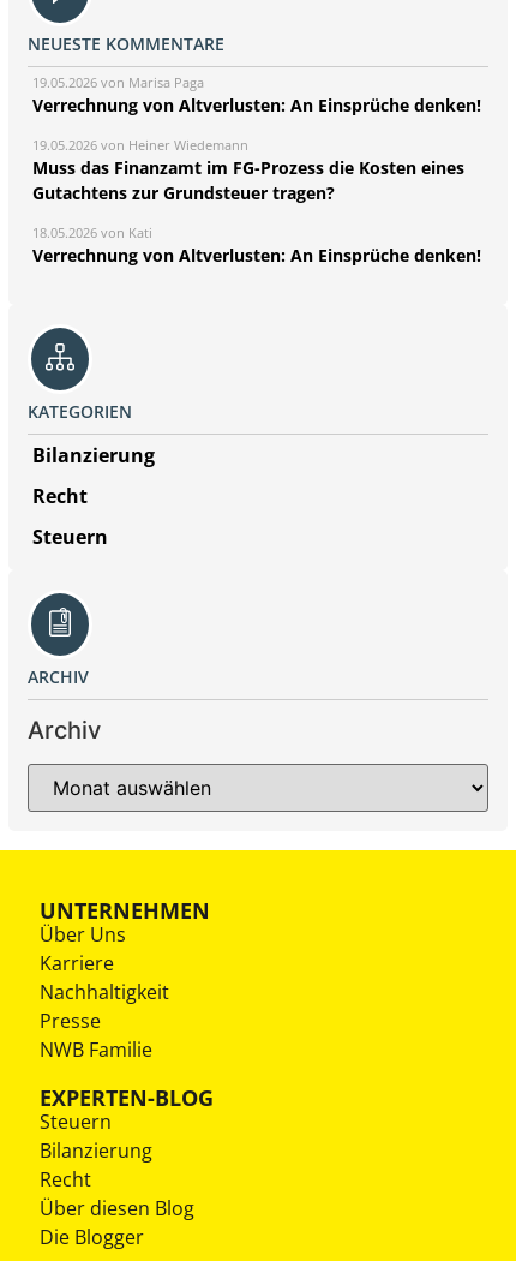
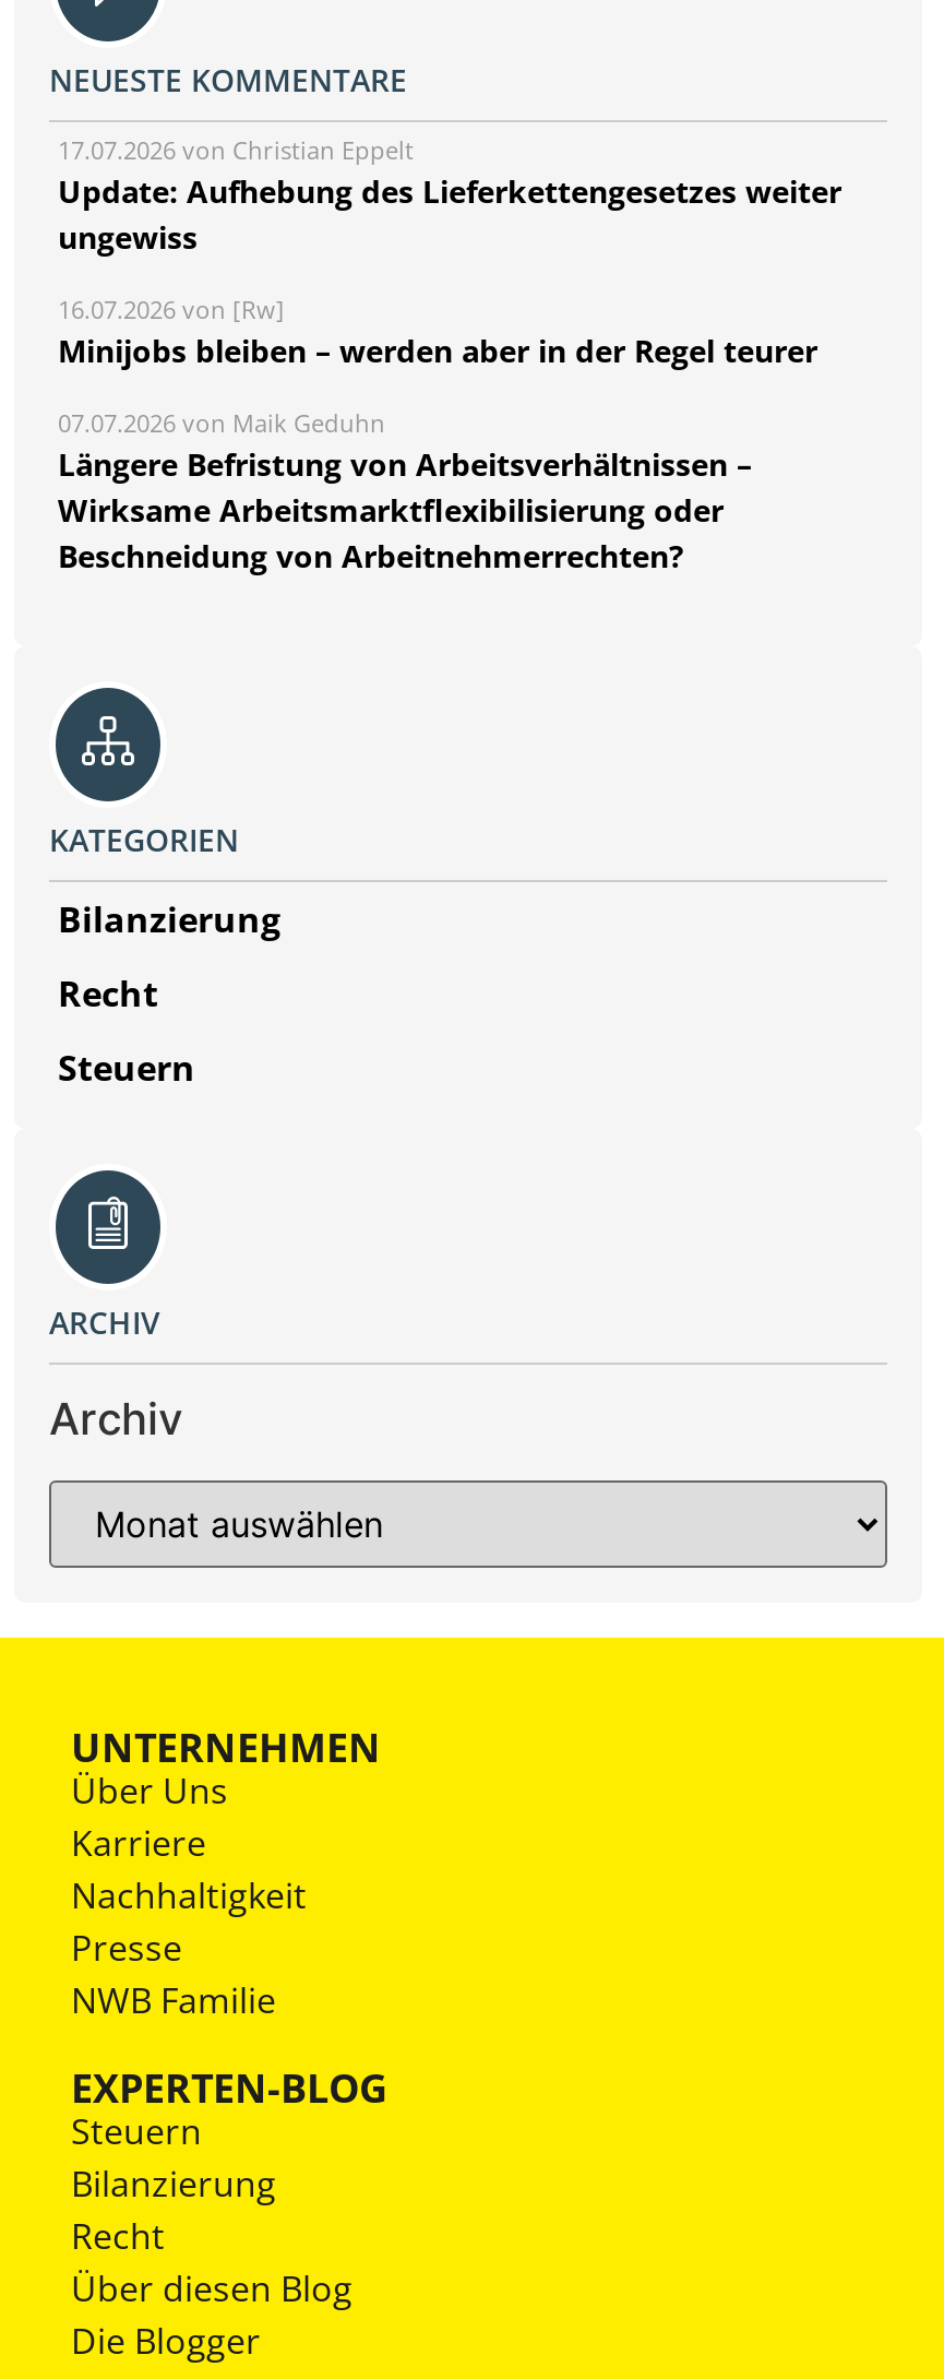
- 19.05.2026 von Marisa Paga
- Verrechnung von Altverlusten: An Einsprüche denken!
+ 17.07.2026 von Christian Eppelt
+ Update: Aufhebung des Lieferkettengesetzes weiter
+ ungewiss

- 19.05.2026 von Heiner Wiedemann
- Muss das Finanzamt im FG-Prozess die Kosten eines
- Gutachtens zur Grundsteuer tragen?
+ 16.07.2026 von [Rw]
+ Minijobs bleiben – werden aber in der Regel teurer

- 18.05.2026 von Kati
- Verrechnung von Altverlusten: An Einsprüche denken!
+ 07.07.2026 von Maik Geduhn
+ Längere Befristung von Arbeitsverhältnissen –
+ Wirksame Arbeitsmarktflexibilisierung oder
+ Beschneidung von Arbeitnehmerrechten?
